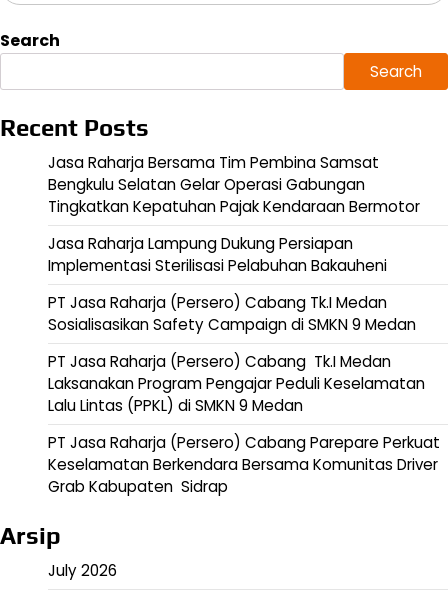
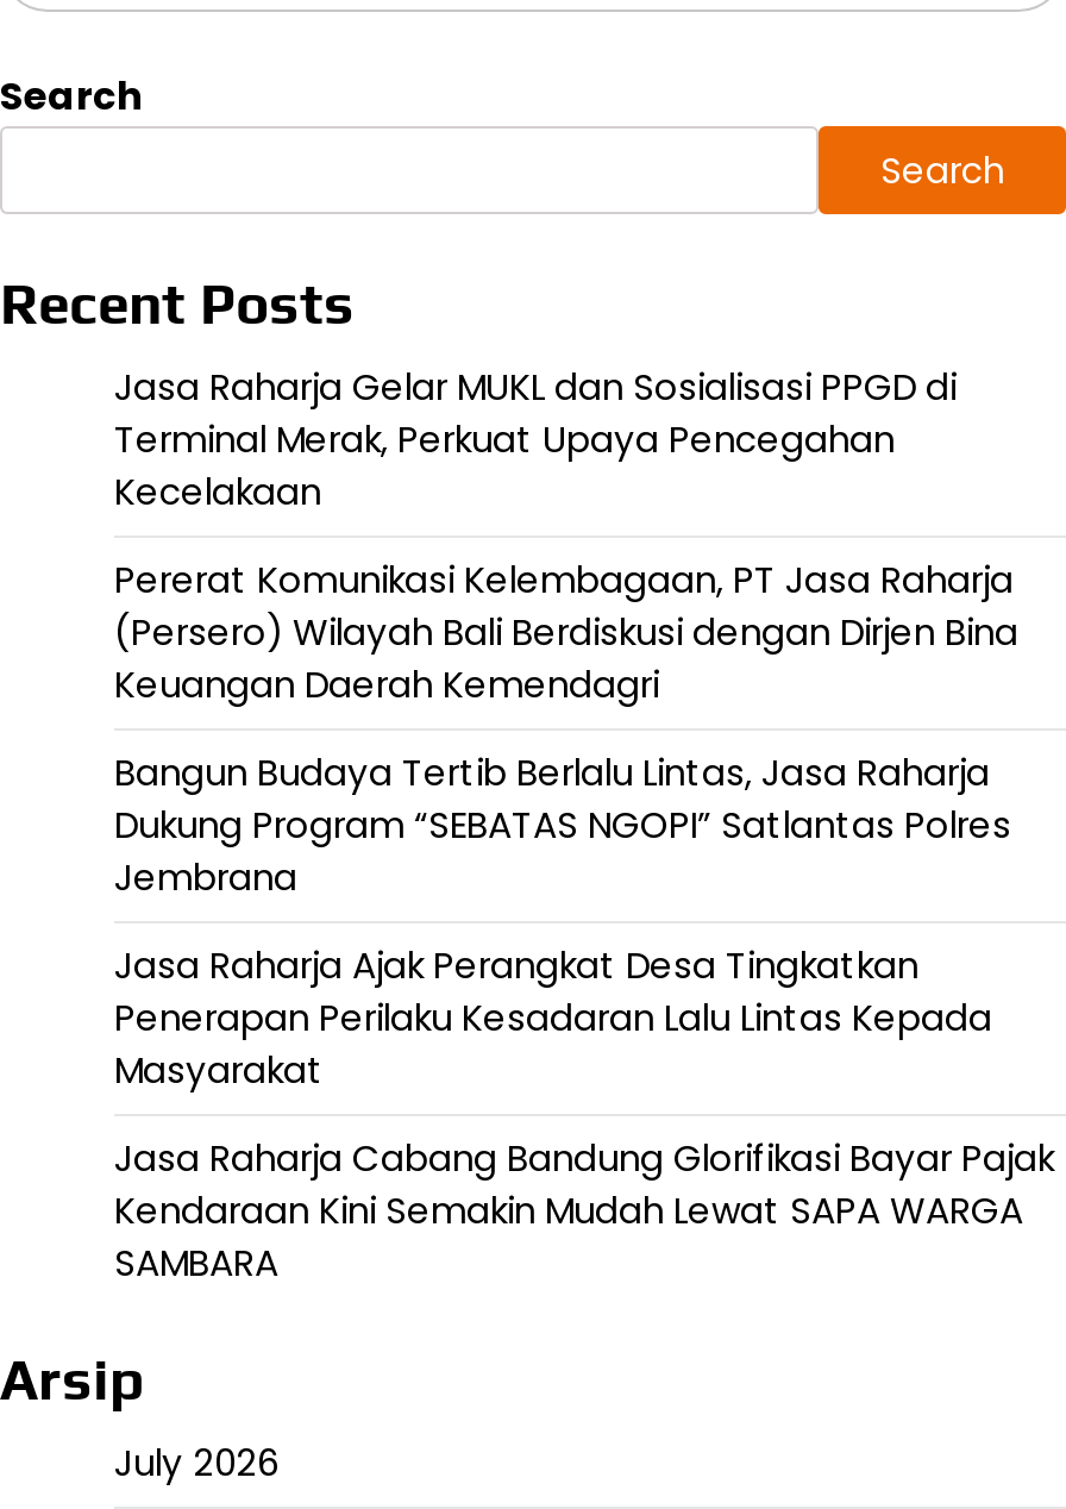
- Jasa Raharja Bersama Tim Pembina Samsat
- Bengkulu Selatan Gelar Operasi Gabungan
- Tingkatkan Kepatuhan Pajak Kendaraan Bermotor
+ Jasa Raharja Gelar MUKL dan Sosialisasi PPGD di
+ Terminal Merak, Perkuat Upaya Pencegahan
+ Kecelakaan

- Jasa Raharja Lampung Dukung Persiapan
- Implementasi Sterilisasi Pelabuhan Bakauheni
+ Pererat Komunikasi Kelembagaan, PT Jasa Raharja
+ (Persero) Wilayah Bali Berdiskusi dengan Dirjen Bina
+ Keuangan Daerah Kemendagri

- PT Jasa Raharja (Persero) Cabang Tk.I Medan
- Sosialisasikan Safety Campaign di SMKN 9 Medan
+ Bangun Budaya Tertib Berlalu Lintas, Jasa Raharja
+ Dukung Program “SEBATAS NGOPI” Satlantas Polres
+ Jembrana

- PT Jasa Raharja (Persero) Cabang Tk.I Medan
- Laksanakan Program Pengajar Peduli Keselamatan
- Lalu Lintas (PPKL) di SMKN 9 Medan
+ Jasa Raharja Ajak Perangkat Desa Tingkatkan
+ Penerapan Perilaku Kesadaran Lalu Lintas Kepada
+ Masyarakat

- PT Jasa Raharja (Persero) Cabang Parepare Perkuat
- Keselamatan Berkendara Bersama Komunitas Driver
- Grab Kabupaten Sidrap
+ Jasa Raharja Cabang Bandung Glorifikasi Bayar Pajak
+ Kendaraan Kini Semakin Mudah Lewat SAPA WARGA
+ SAMBARA
